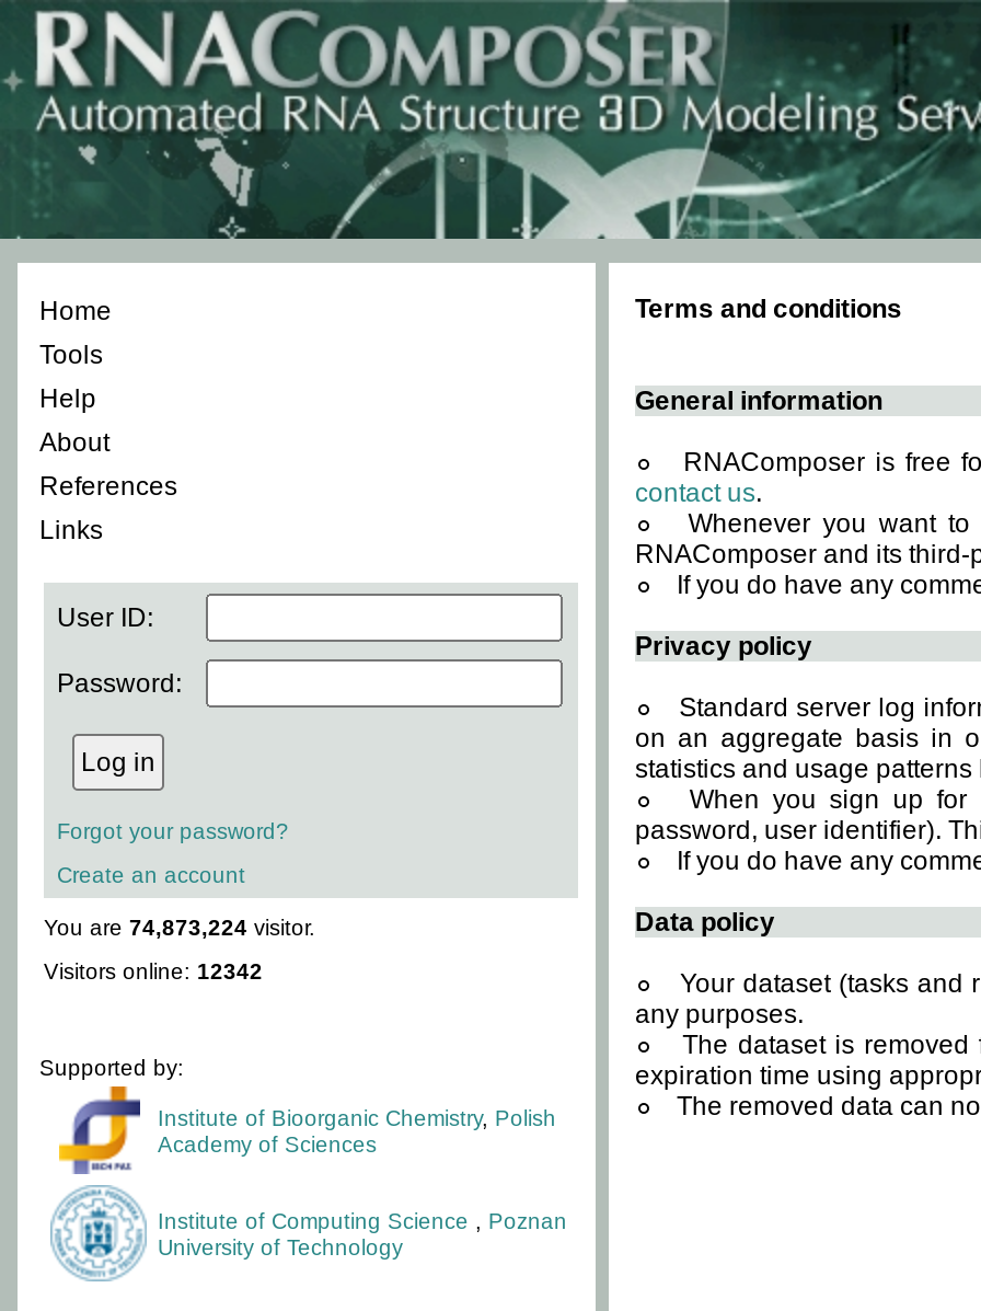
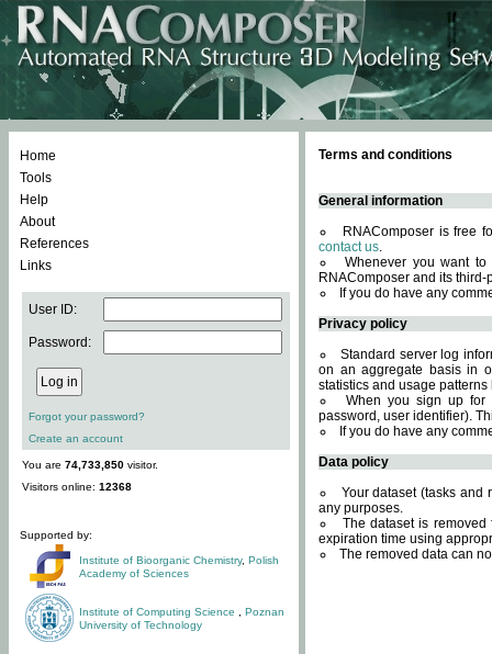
- You are 74,873,224 visitor.
+ You are 74,733,850 visitor.

- Visitors online: 12342
+ Visitors online: 12368
